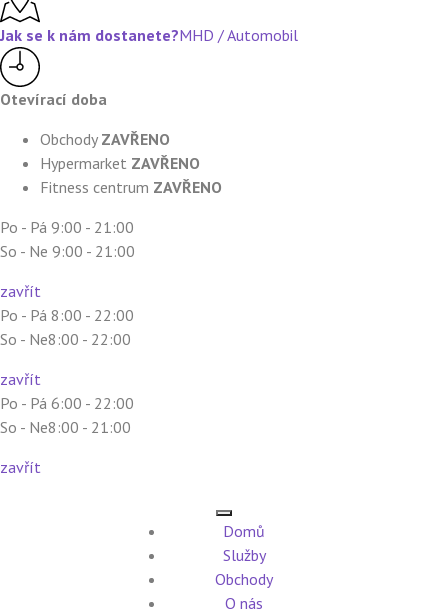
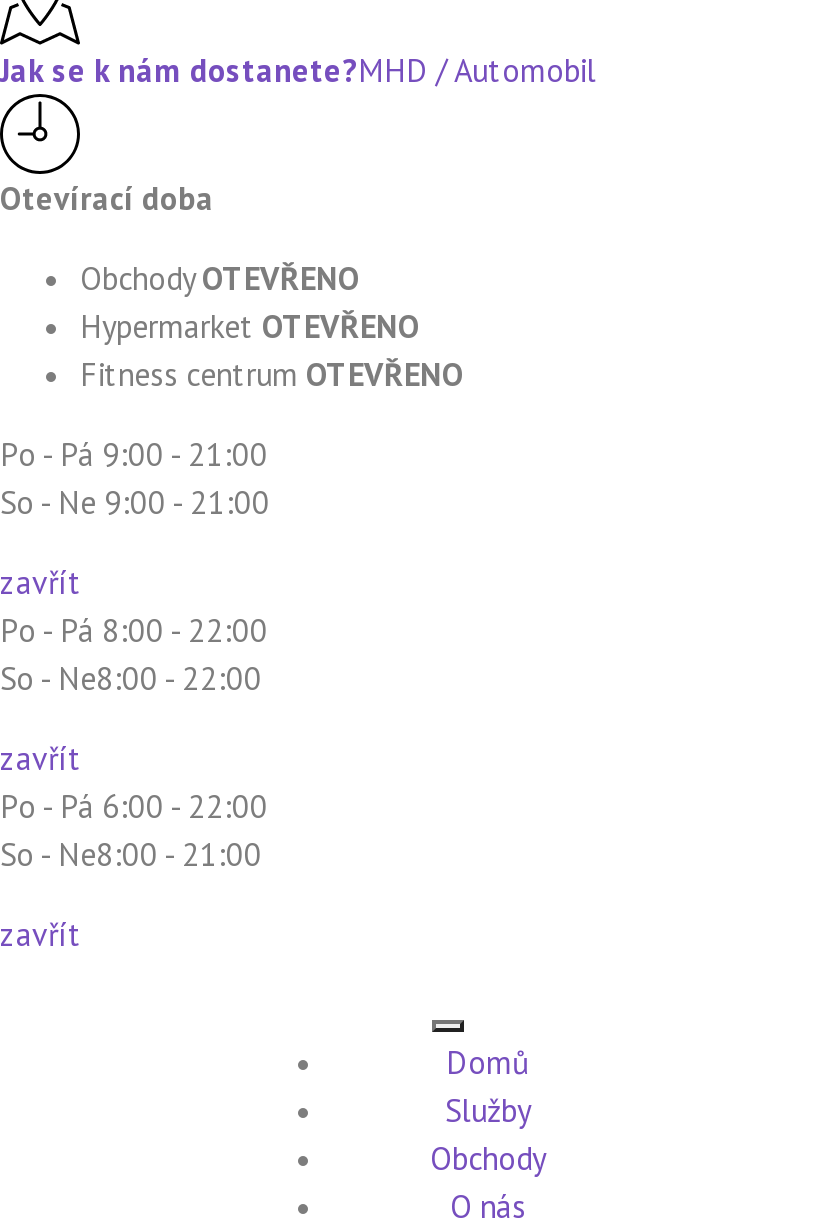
- ObchodyZAVŘENO
+ ObchodyOTEVŘENO

- Hypermarket ZAVŘENO
+ Hypermarket OTEVŘENO

- Fitness centrum ZAVŘENO
+ Fitness centrum OTEVŘENO
